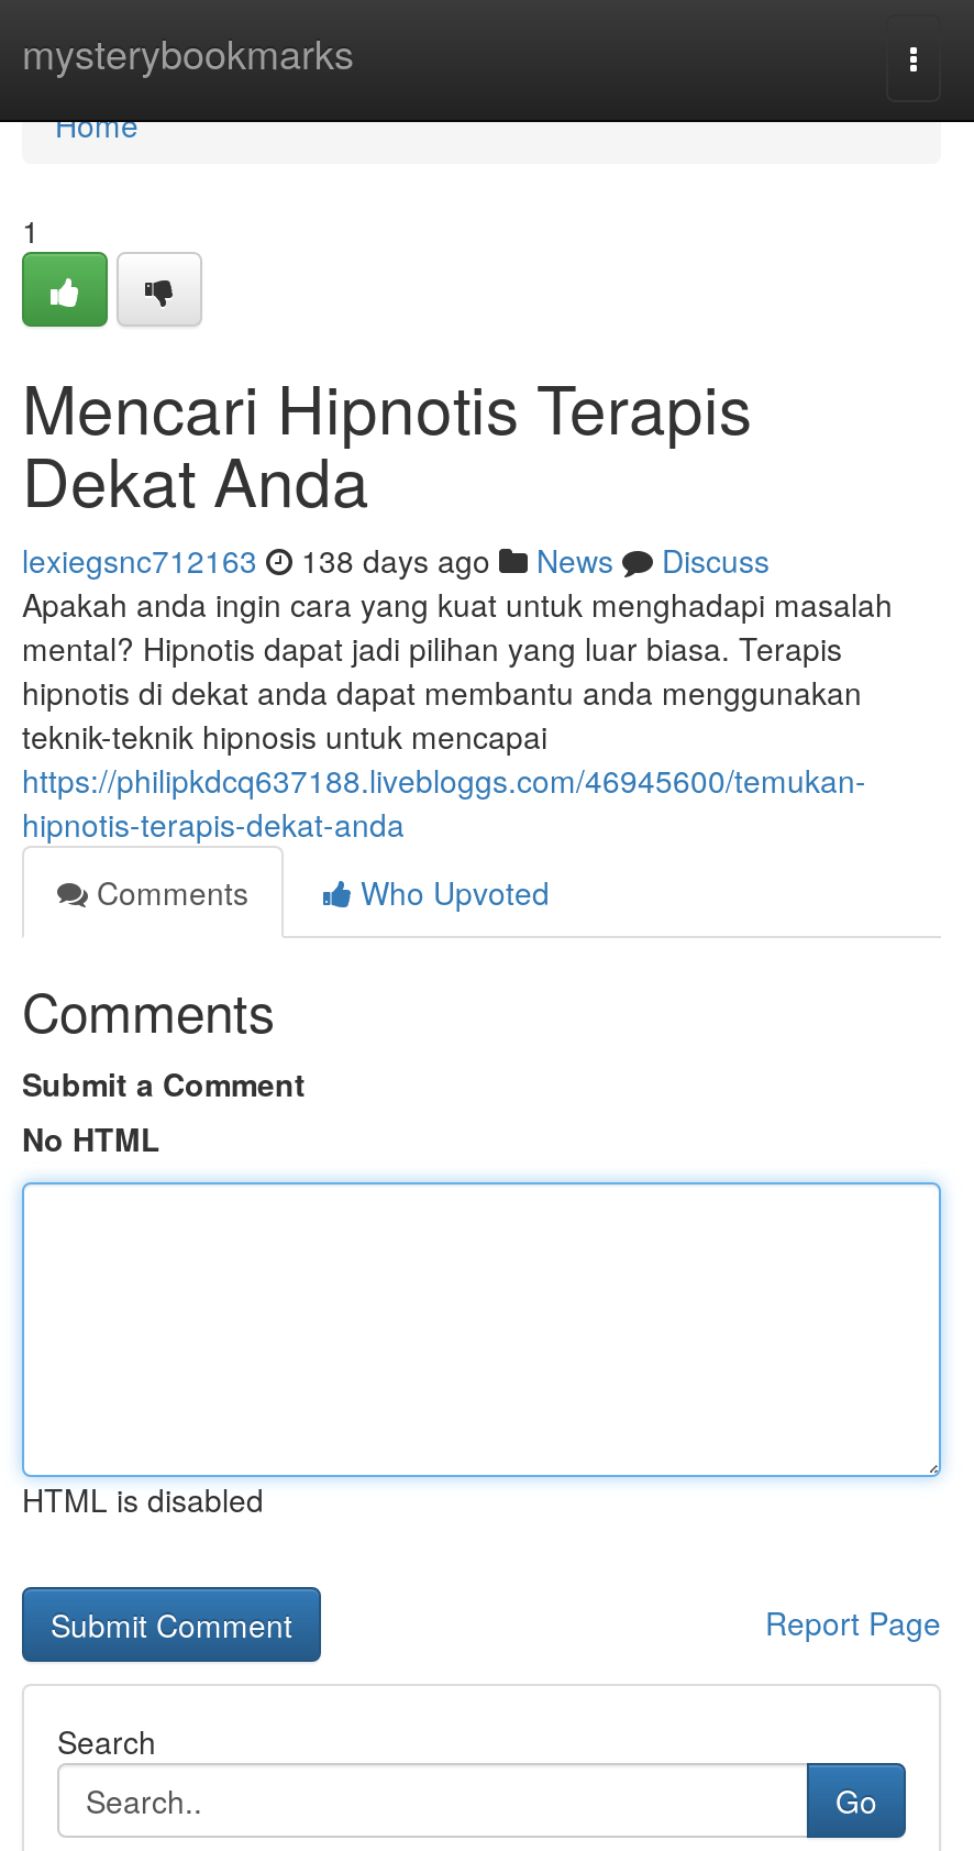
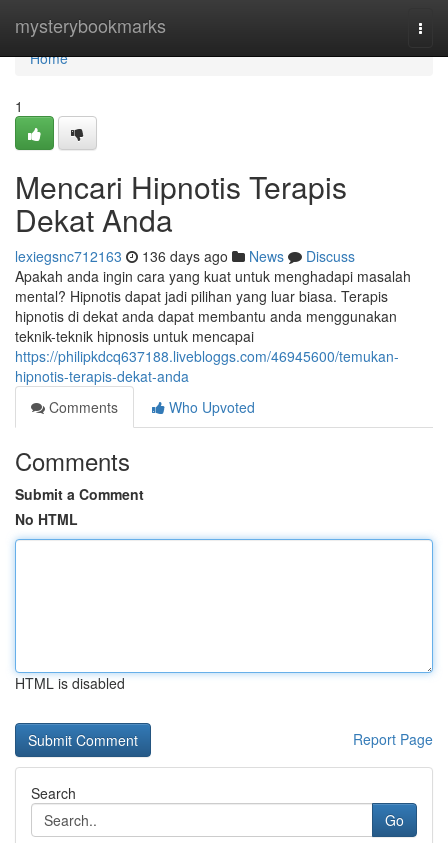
- lexiegsnc712163 138 days ago News Discuss
+ lexiegsnc712163 136 days ago News Discuss
